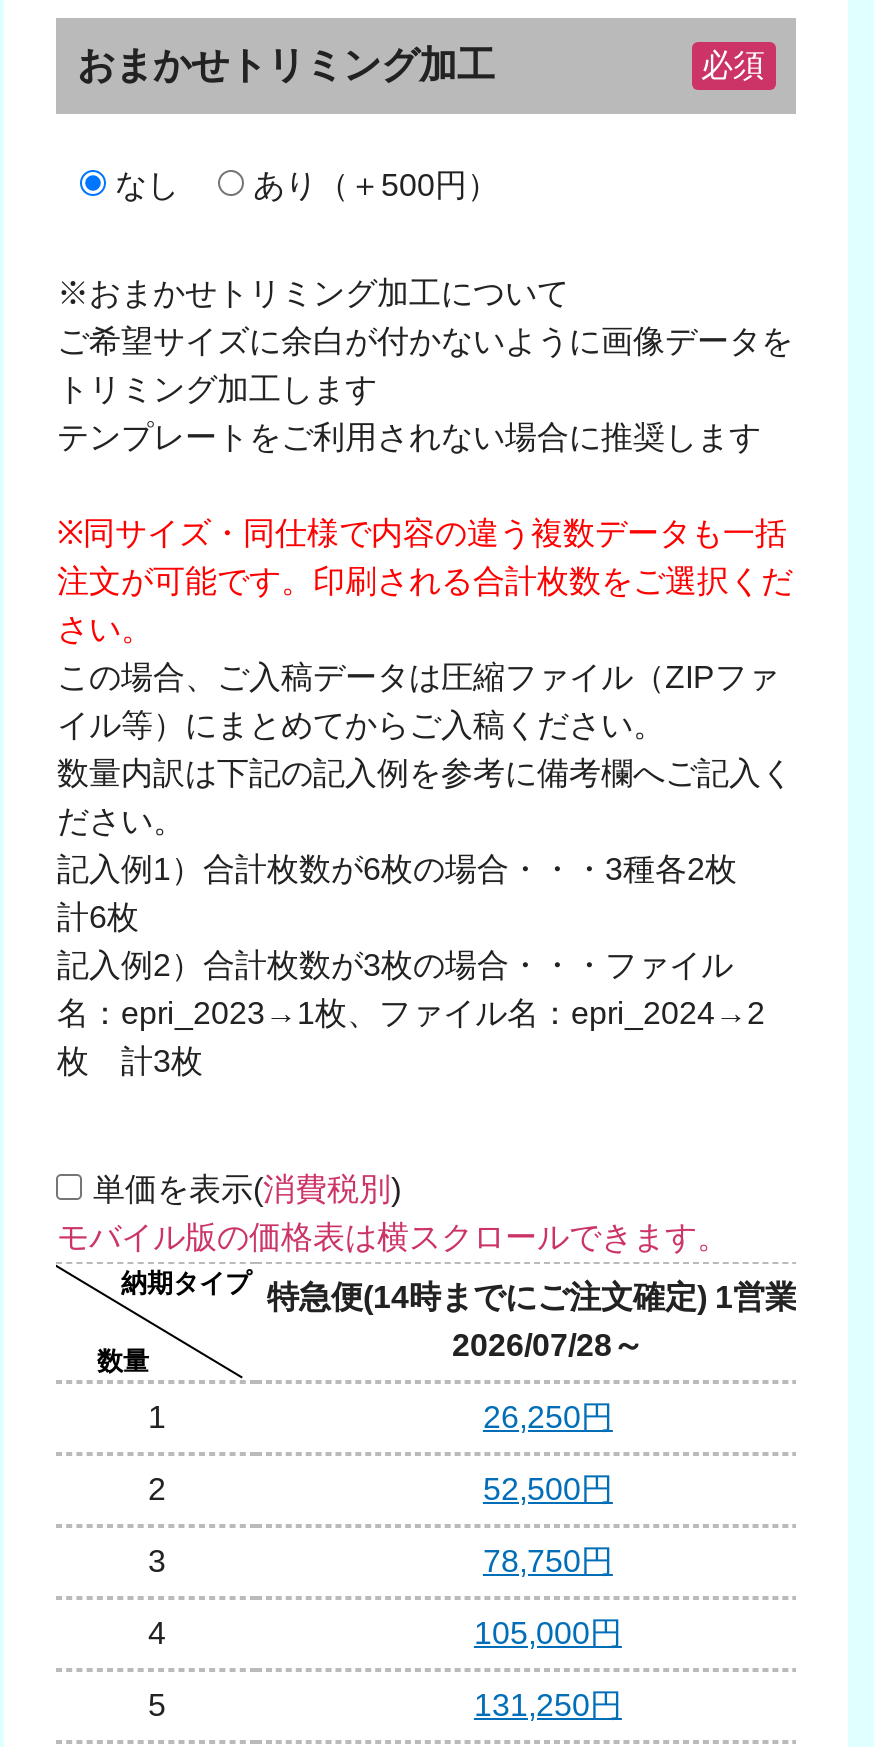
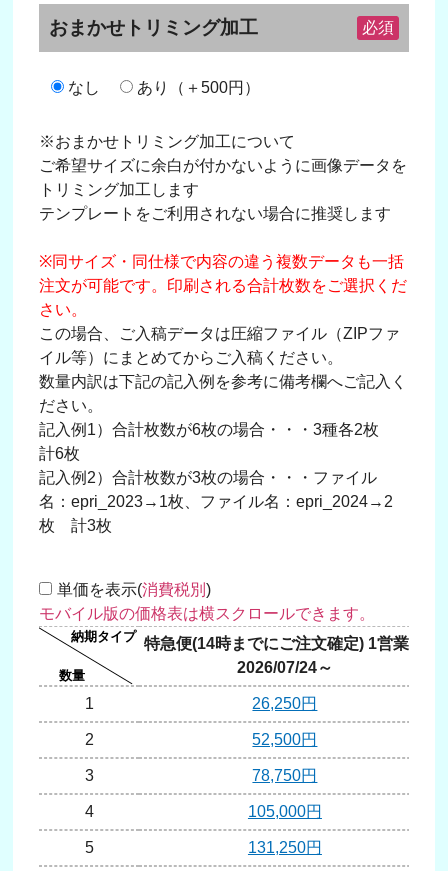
- 2026/07/28～
+ 2026/07/24～
